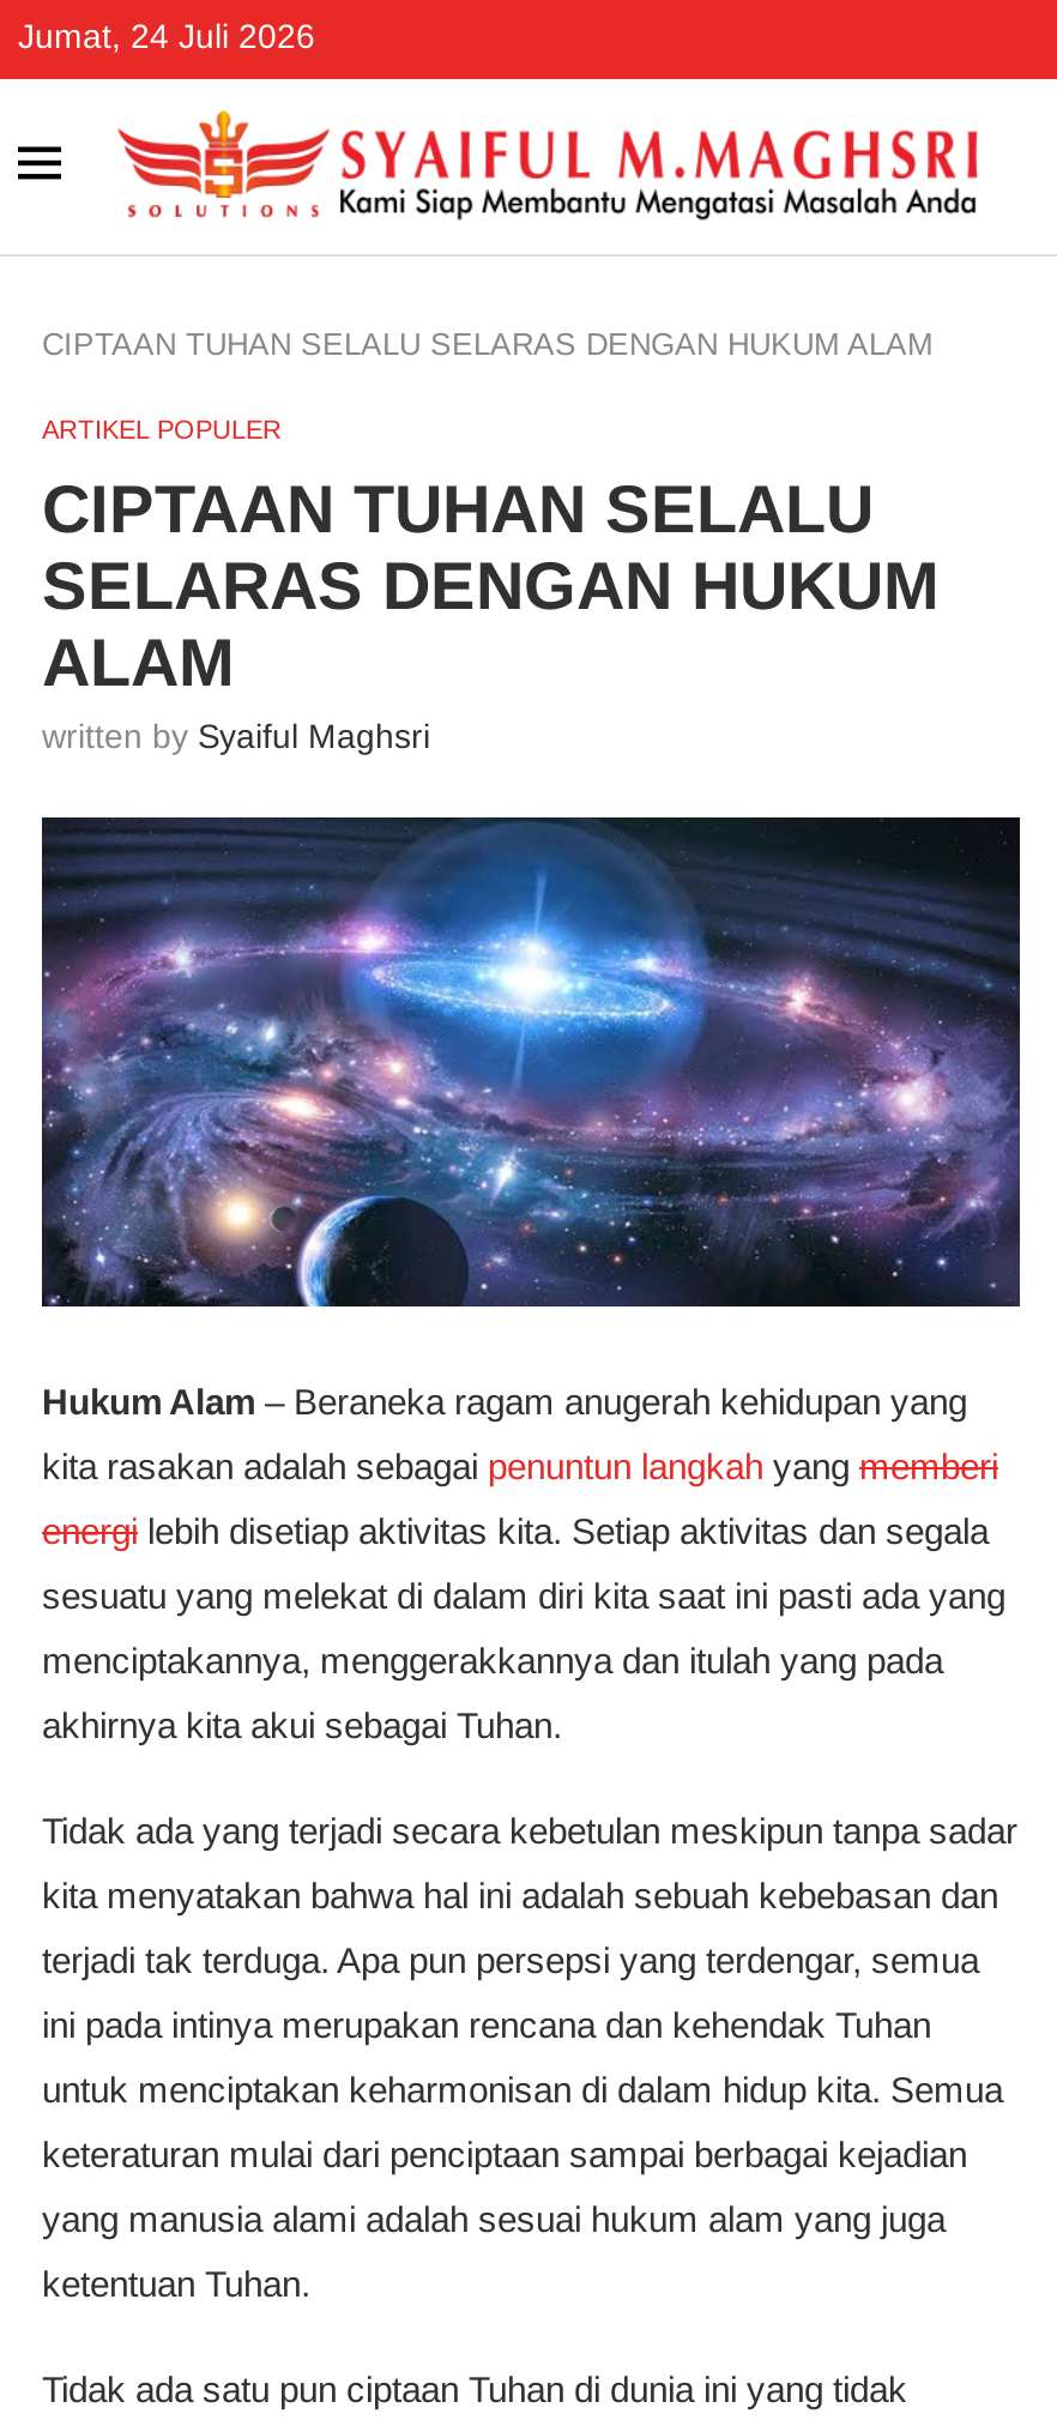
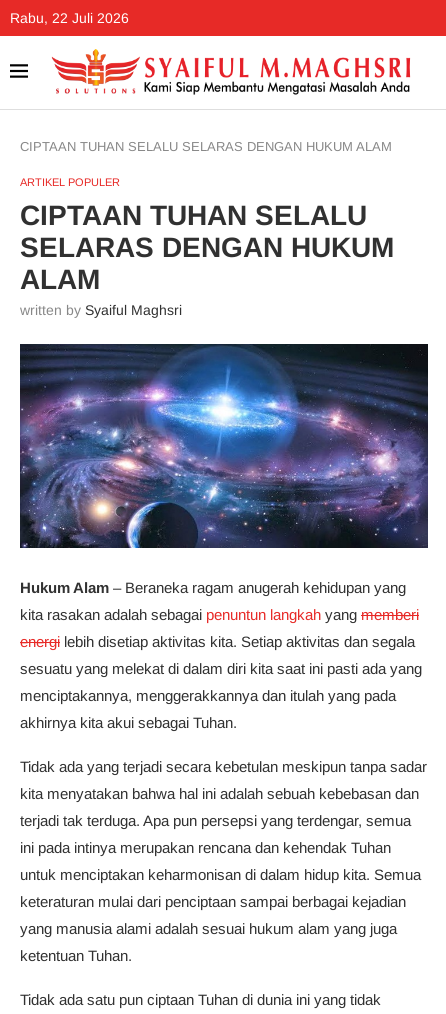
- Jumat, 24 Juli 2026
+ Rabu, 22 Juli 2026
